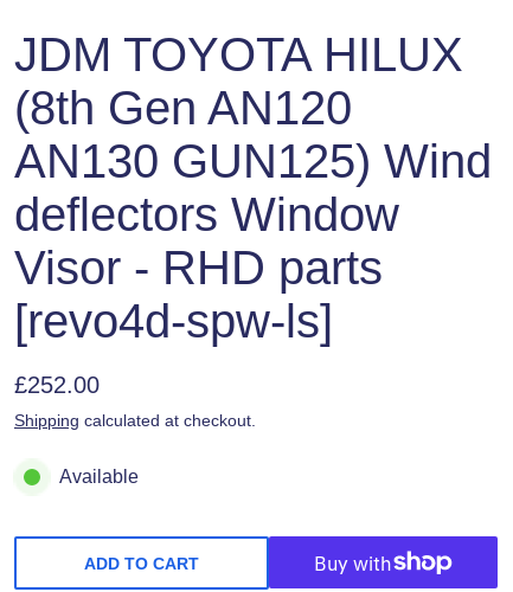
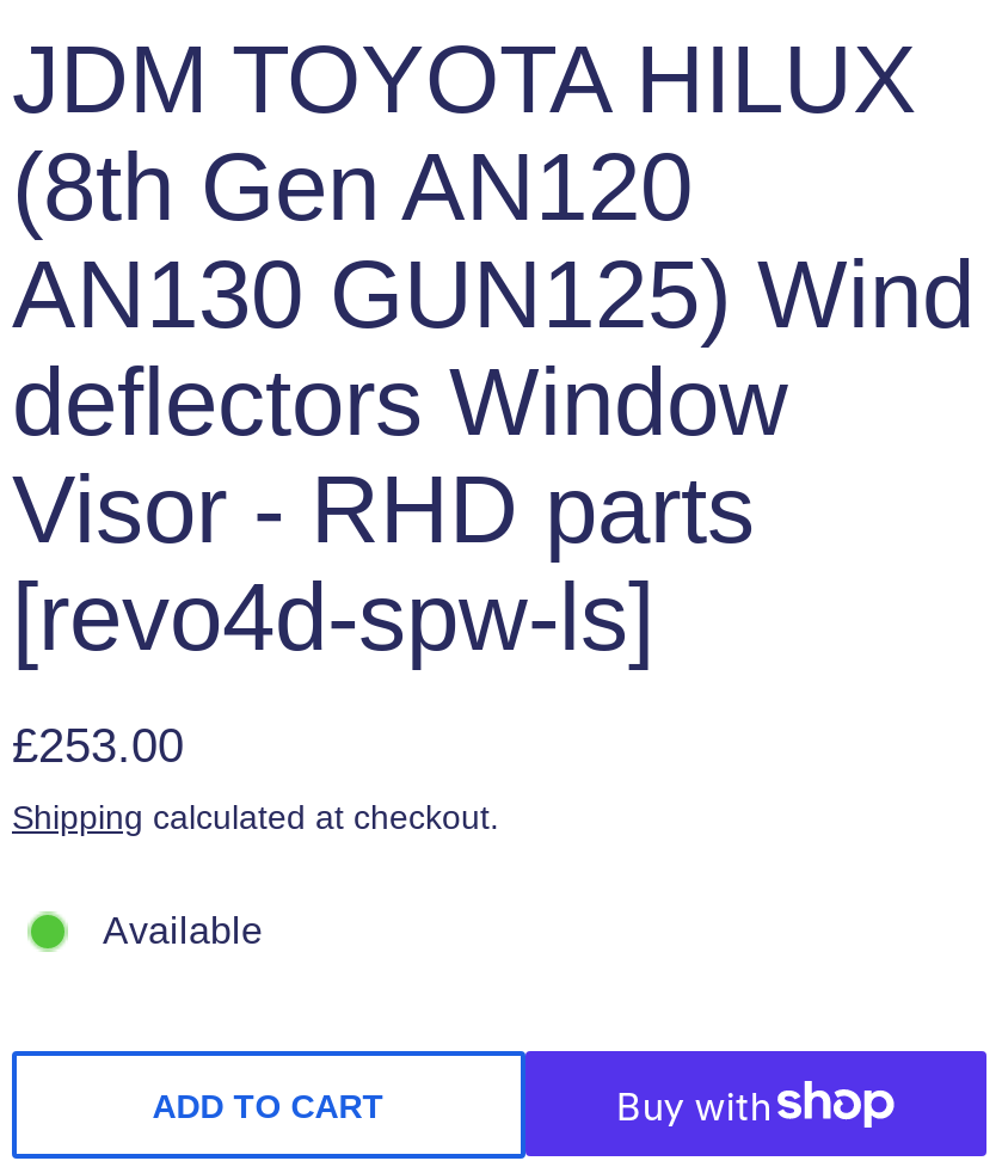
- £252.00
+ £253.00
